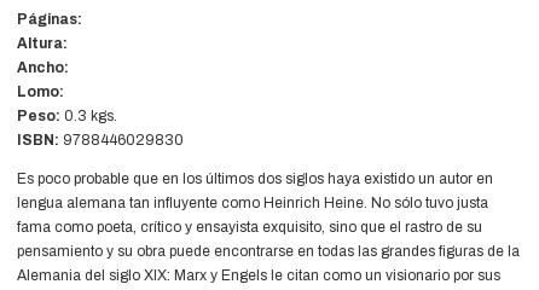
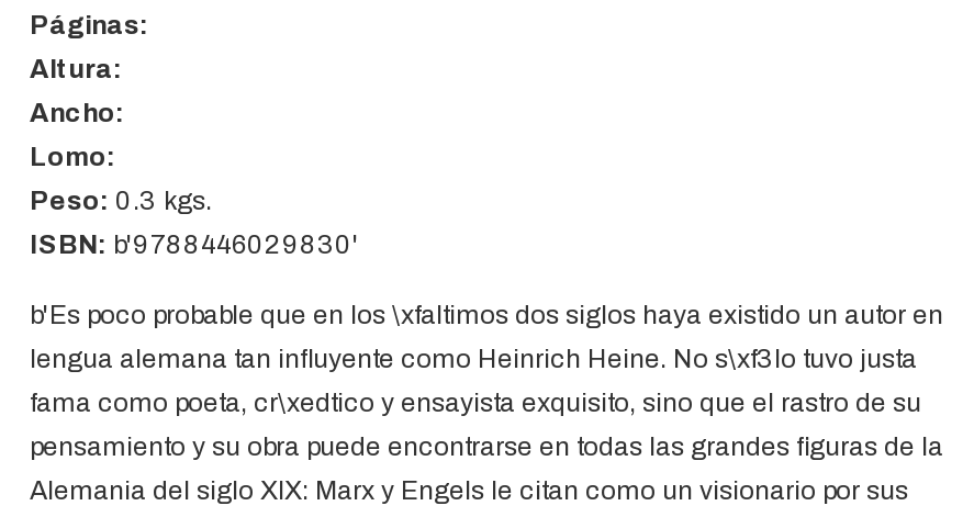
- ISBN: 9788446029830
+ ISBN: b'9788446029830'

- Es poco probable que en los últimos dos siglos haya existido un autor en
+ b'Es poco probable que en los \xfaltimos dos siglos haya existido un autor en

- lengua alemana tan influyente como Heinrich Heine. No sólo tuvo justa
+ lengua alemana tan influyente como Heinrich Heine. No s\xf3lo tuvo justa

- fama como poeta, crítico y ensayista exquisito, sino que el rastro de su
+ fama como poeta, cr\xedtico y ensayista exquisito, sino que el rastro de su
